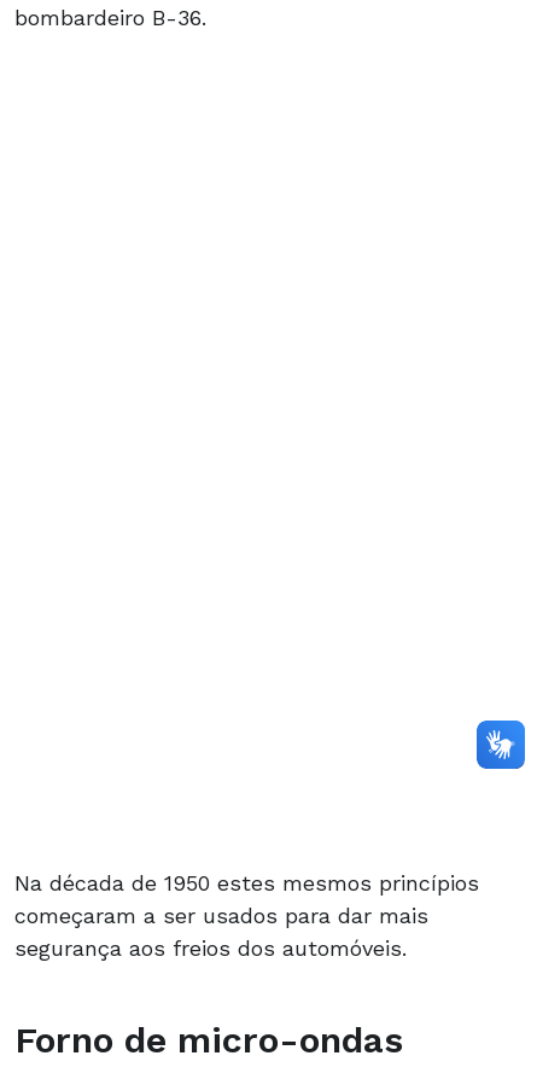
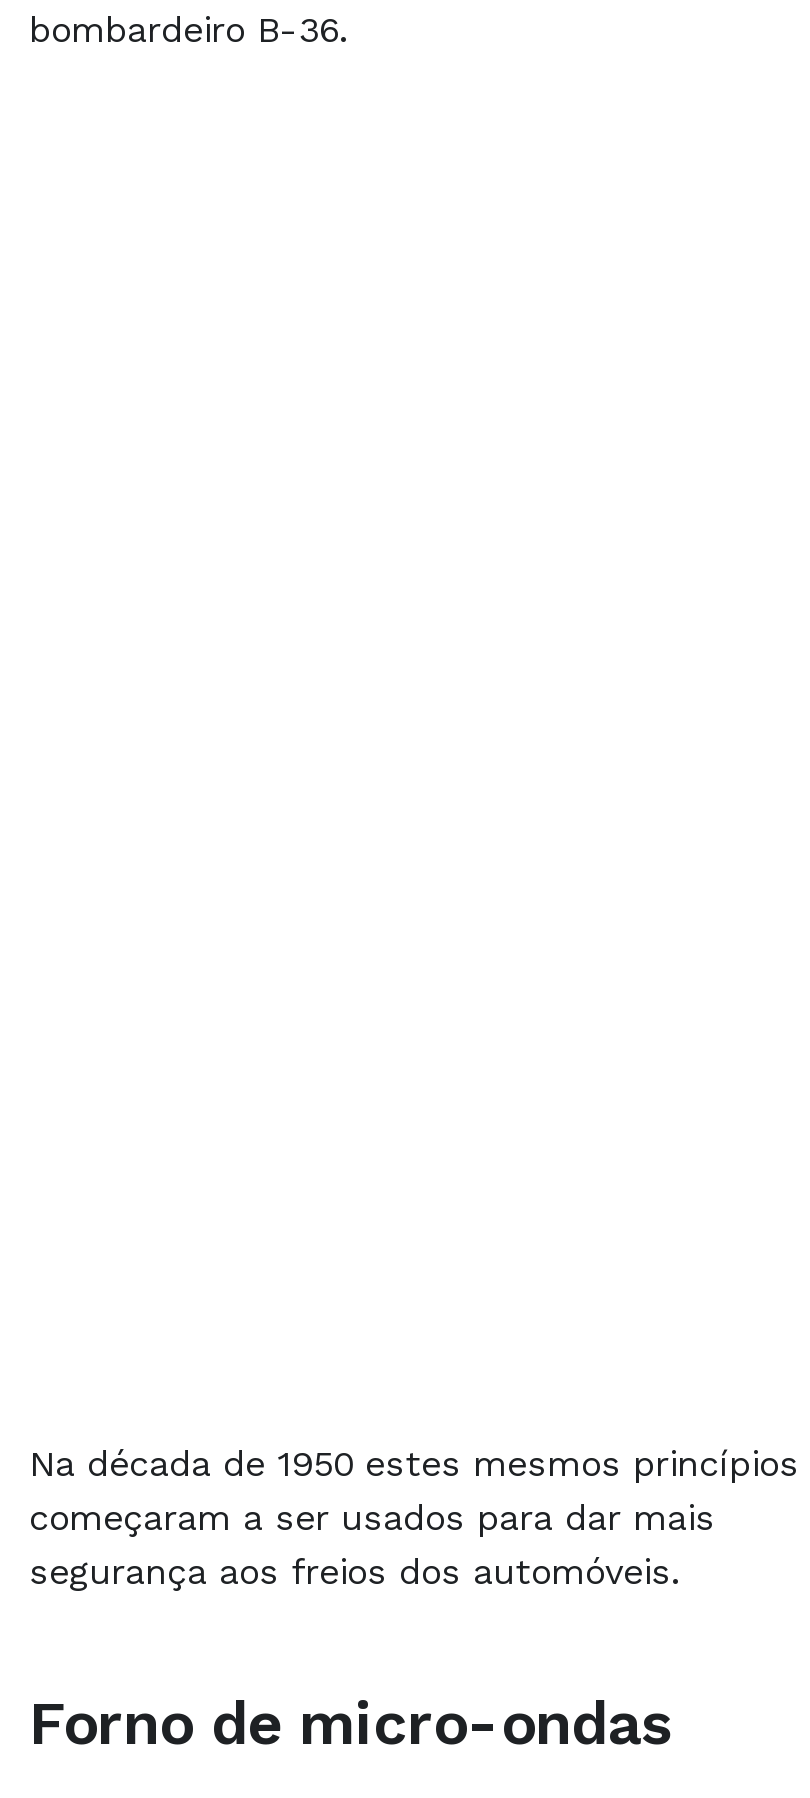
- [image]
